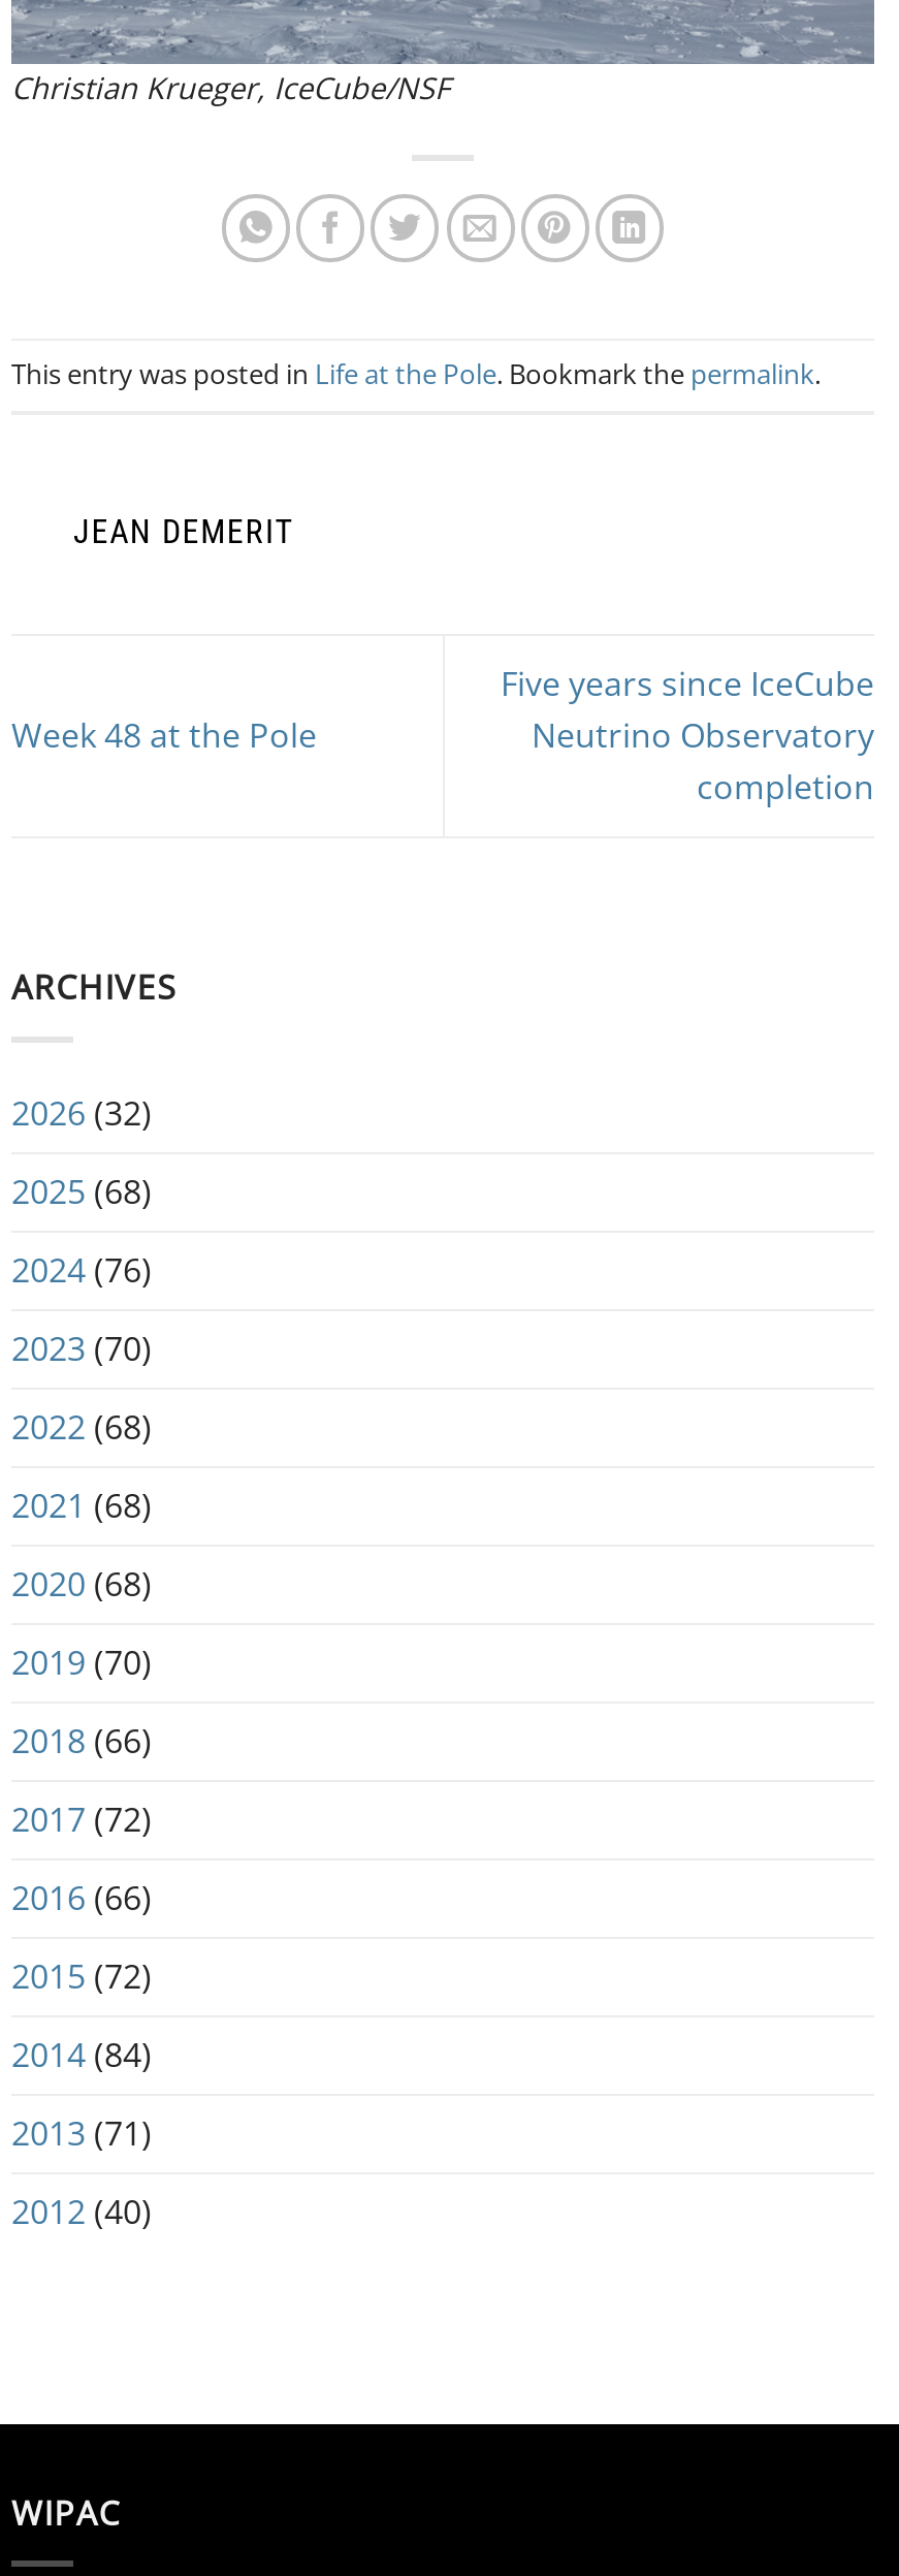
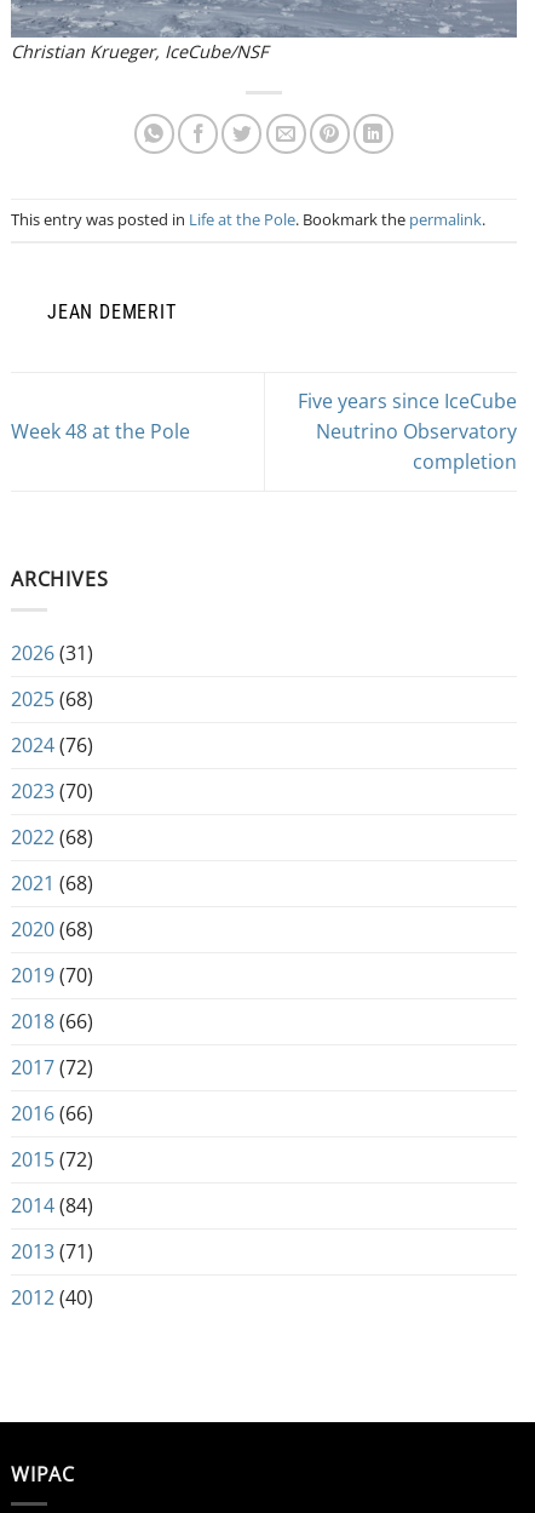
- 2026 (32)
+ 2026 (31)
